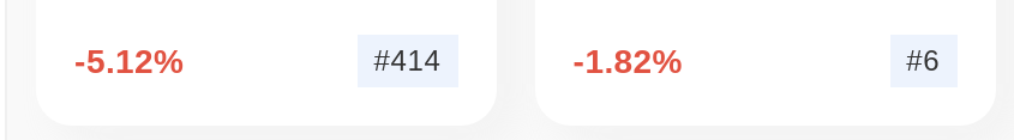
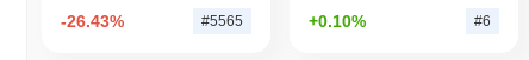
- -5.12%
- #414
+ -26.43%
+ #5565

- -1.82%
+ +0.10%
